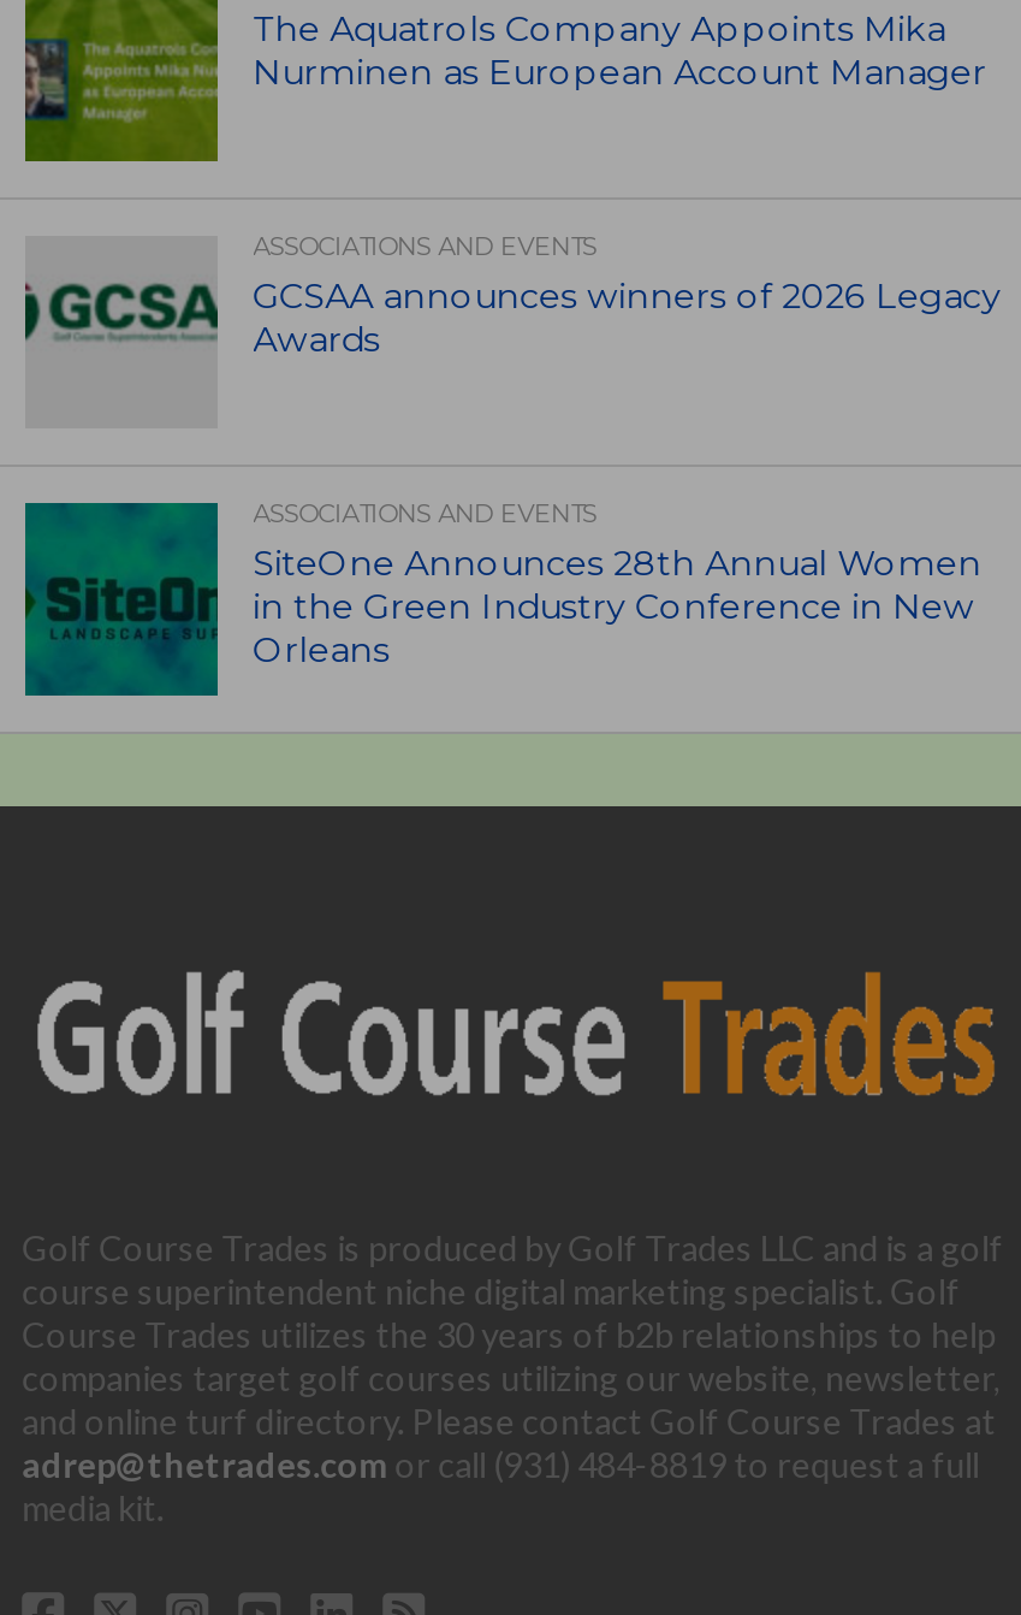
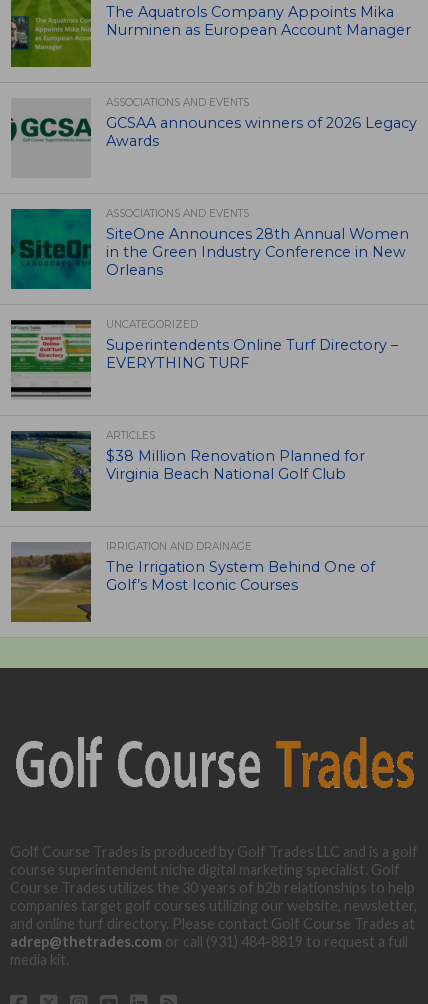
+ [image]
+ UNCATEGORIZED
+ Superintendents Online Turf Directory –
+ EVERYTHING TURF

+ [image]
+ ARTICLES
+ $38 Million Renovation Planned for
+ Virginia Beach National Golf Club

+ [image]
+ IRRIGATION AND DRAINAGE
+ The Irrigation System Behind One of
+ Golf’s Most Iconic Courses
